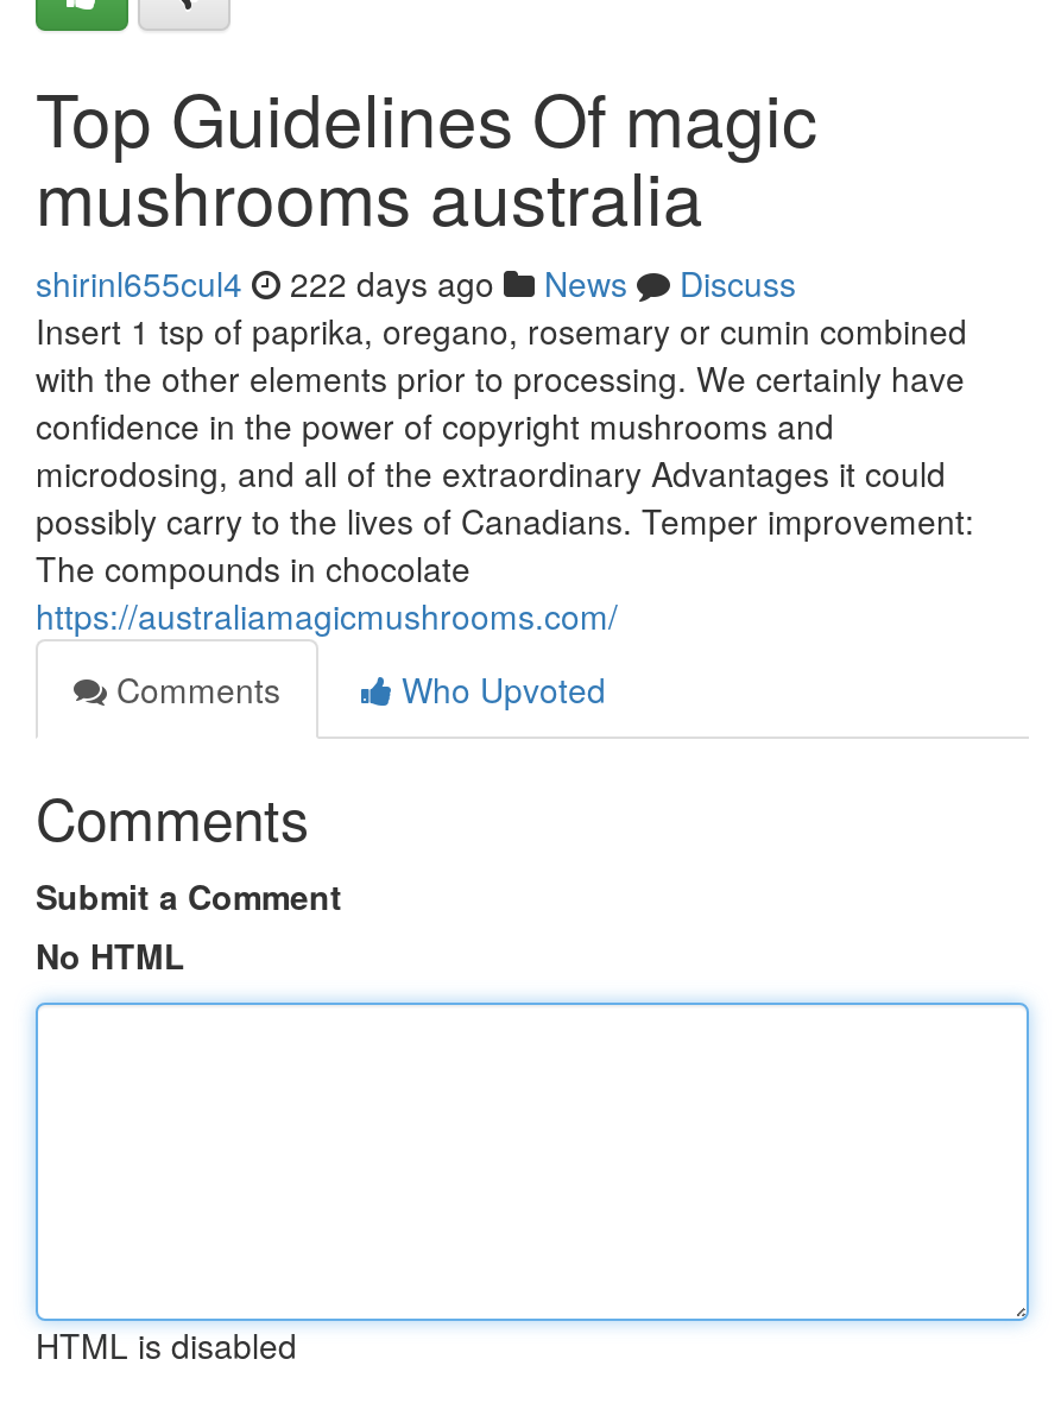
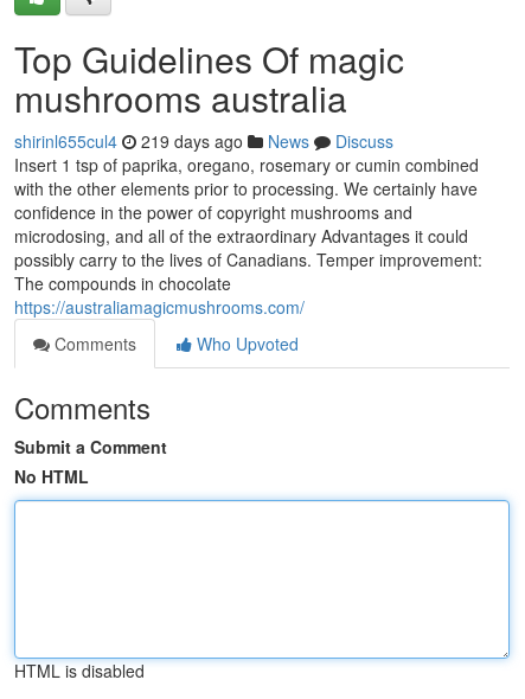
- shirinl655cul4 222 days ago News Discuss
+ shirinl655cul4 219 days ago News Discuss
